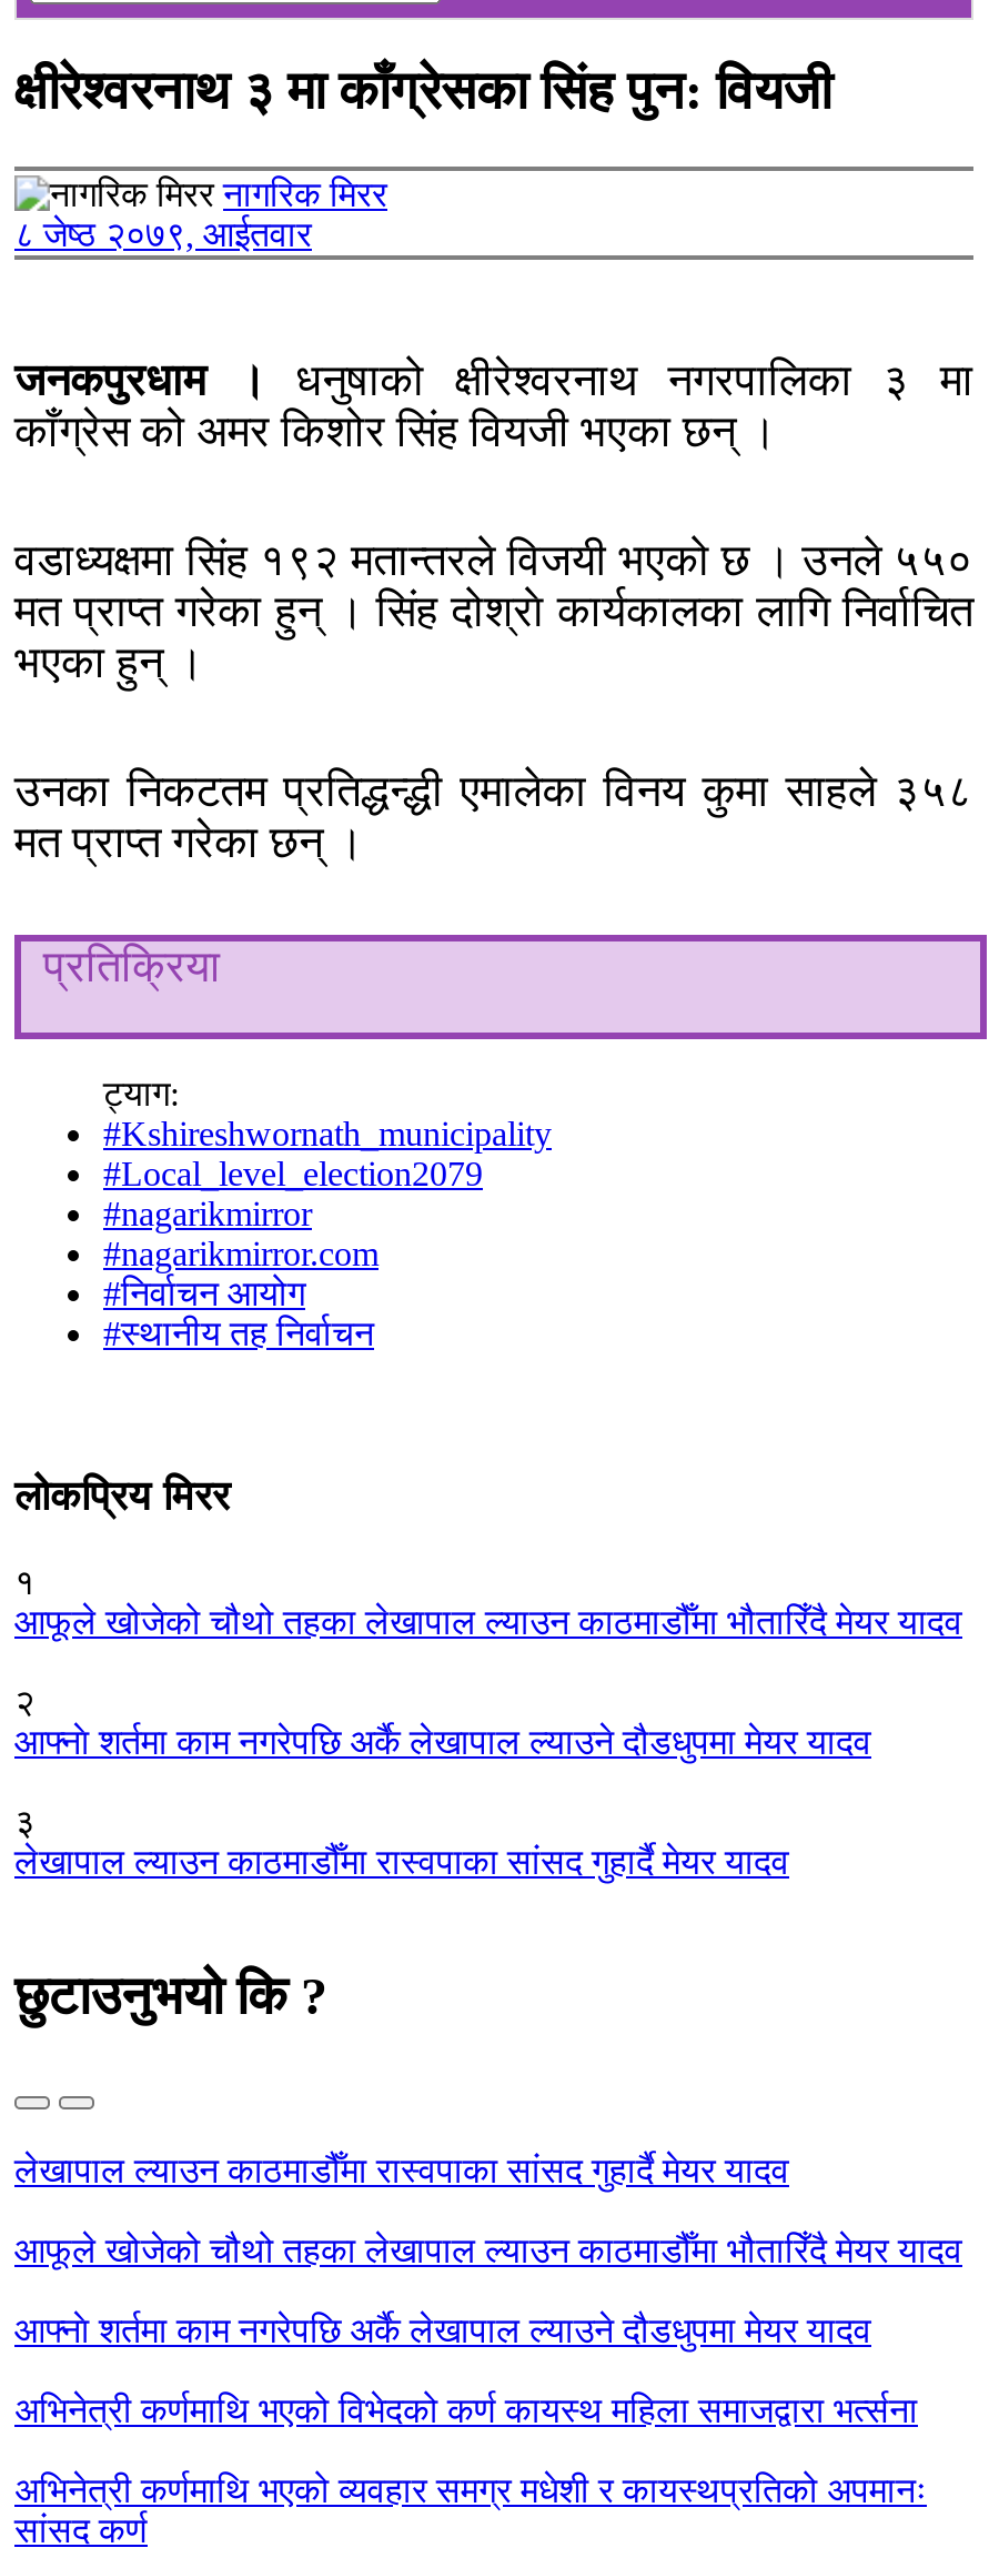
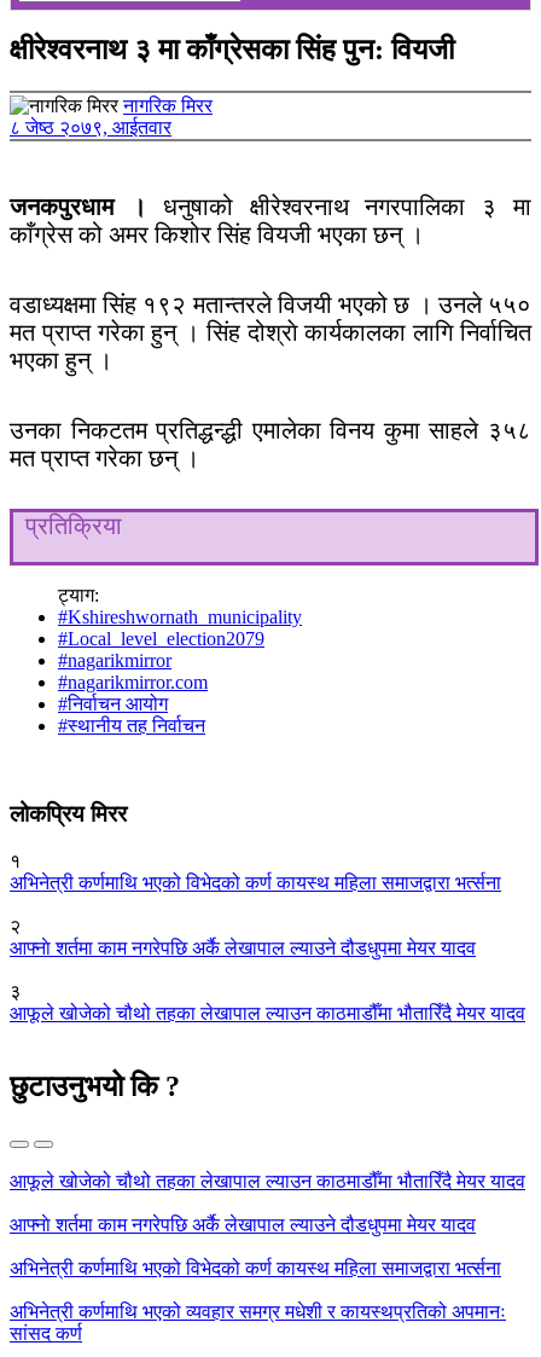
- आफूले खोजेको चौथो तहका लेखापाल ल्याउन काठमाडौँमा भौतारिँदै मेयर यादव
+ अभिनेत्री कर्णमाथि भएको विभेदको कर्ण कायस्थ महिला समाजद्वारा भर्त्सना

- लेखापाल ल्याउन काठमाडौँमा रास्वपाका सांसद गुहार्दै मेयर यादव
+ आफूले खोजेको चौथो तहका लेखापाल ल्याउन काठमाडौँमा भौतारिँदै मेयर यादव

- लेखापाल ल्याउन काठमाडौँमा रास्वपाका सांसद गुहार्दै मेयर यादव
